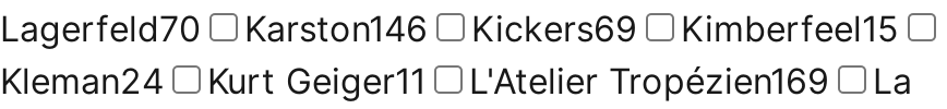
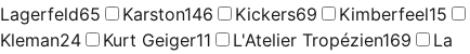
- Lagerfeld70 Karston146 Kickers69 Kimberfeel15
+ Lagerfeld65 Karston146 Kickers69 Kimberfeel15
